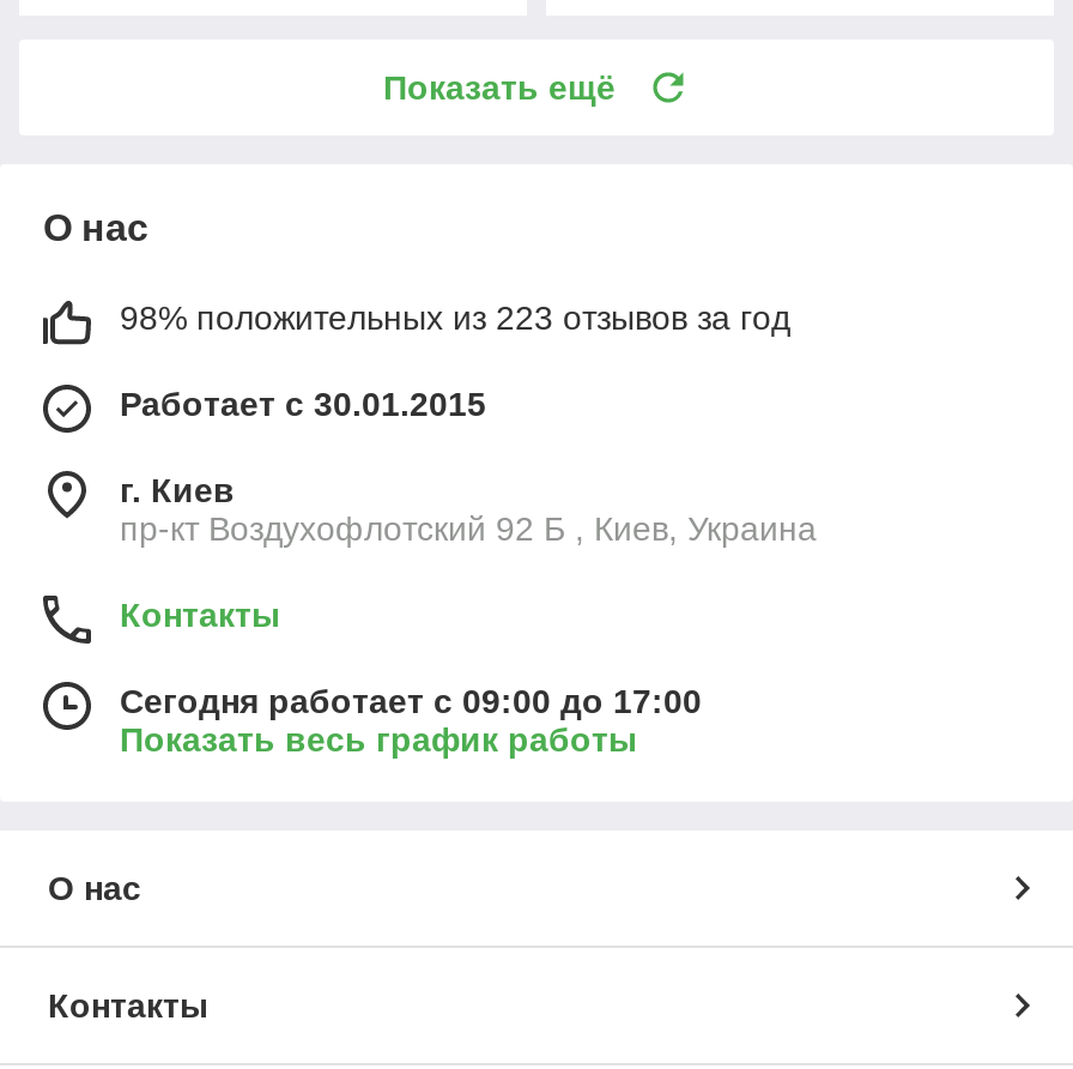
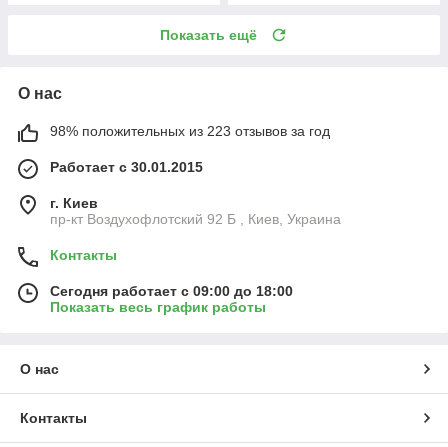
- Сегодня работает с 09:00 до 17:00
+ Сегодня работает с 09:00 до 18:00
